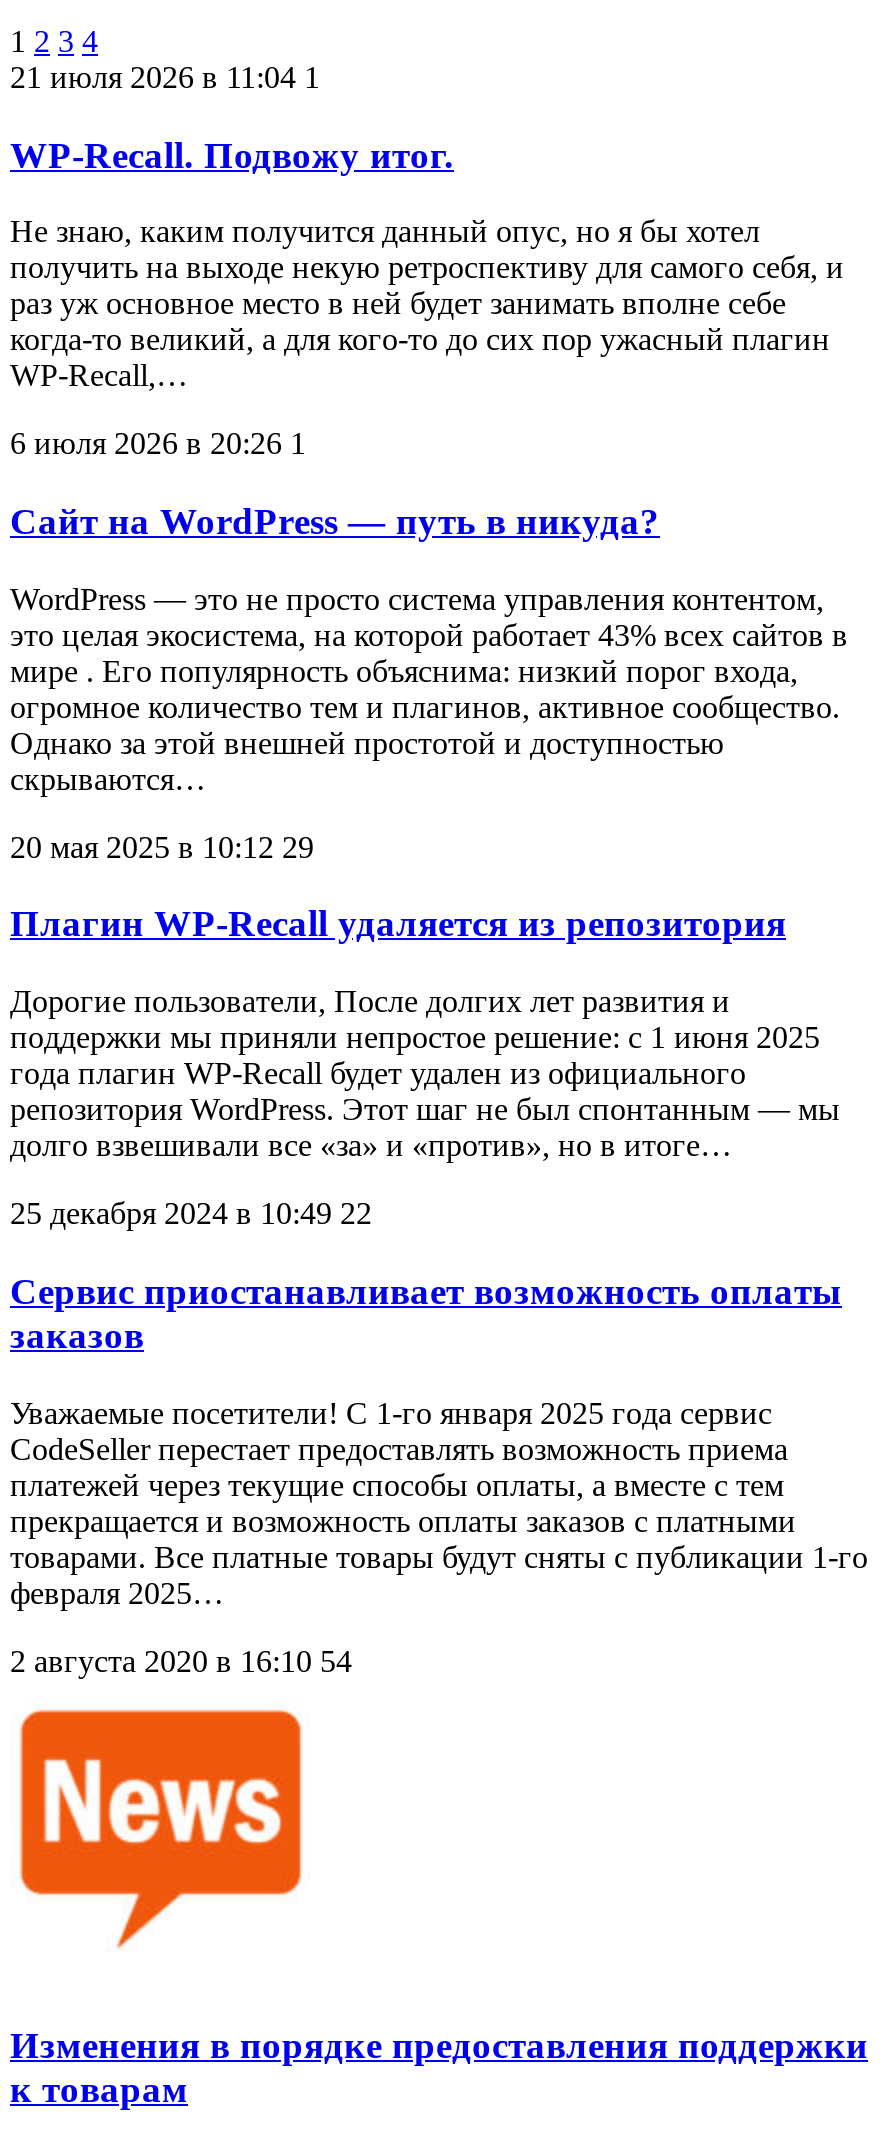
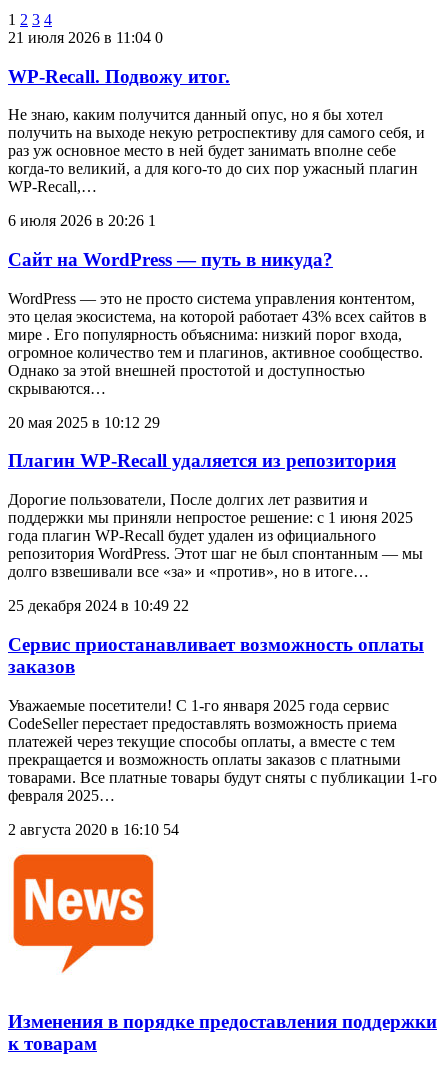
- 21 июля 2026 в 11:04 1
+ 21 июля 2026 в 11:04 0
